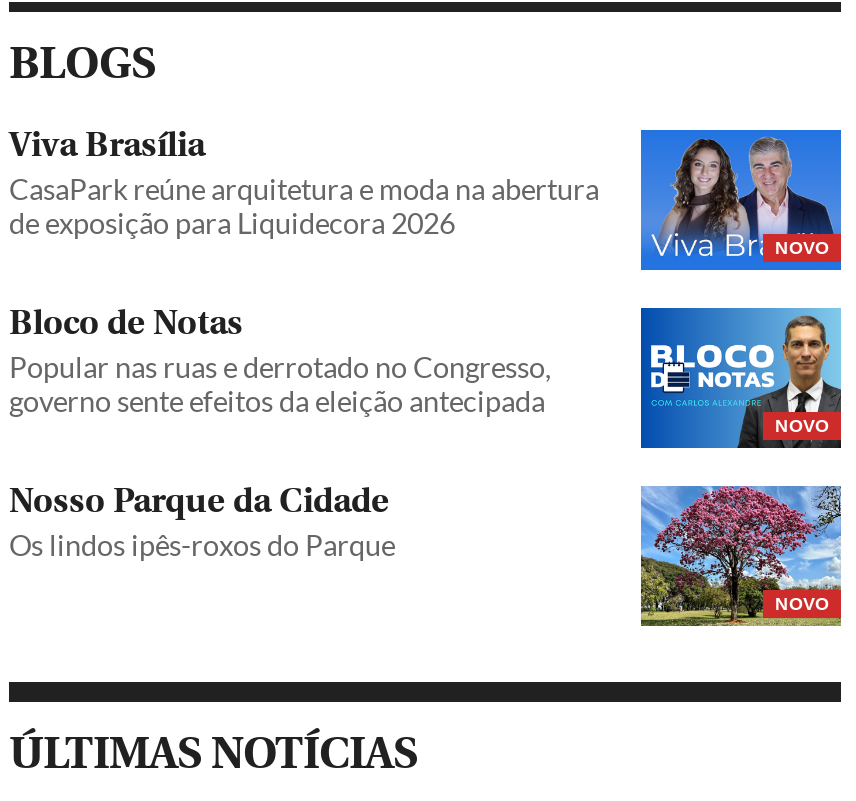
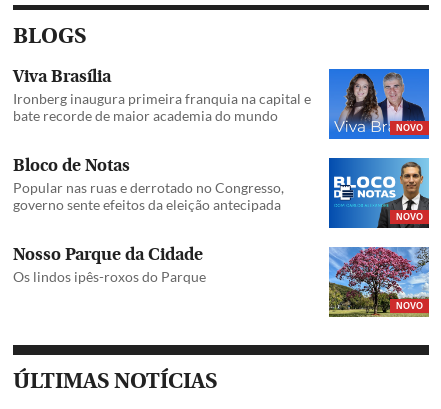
- CasaPark reúne arquitetura e moda na abertura
- de exposição para Liquidecora 2026
+ Ironberg inaugura primeira franquia na capital e
+ bate recorde de maior academia do mundo
